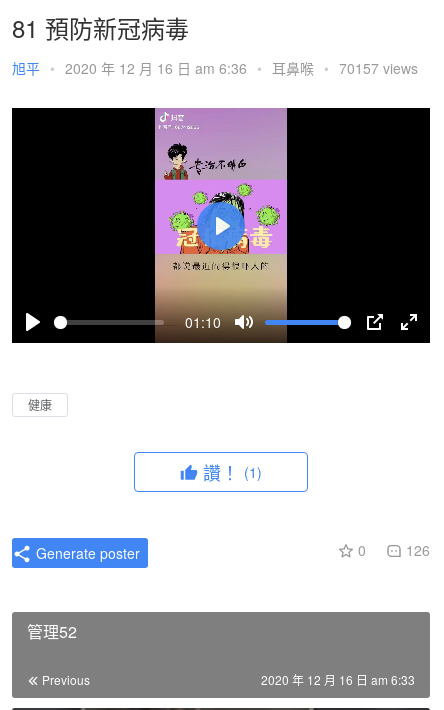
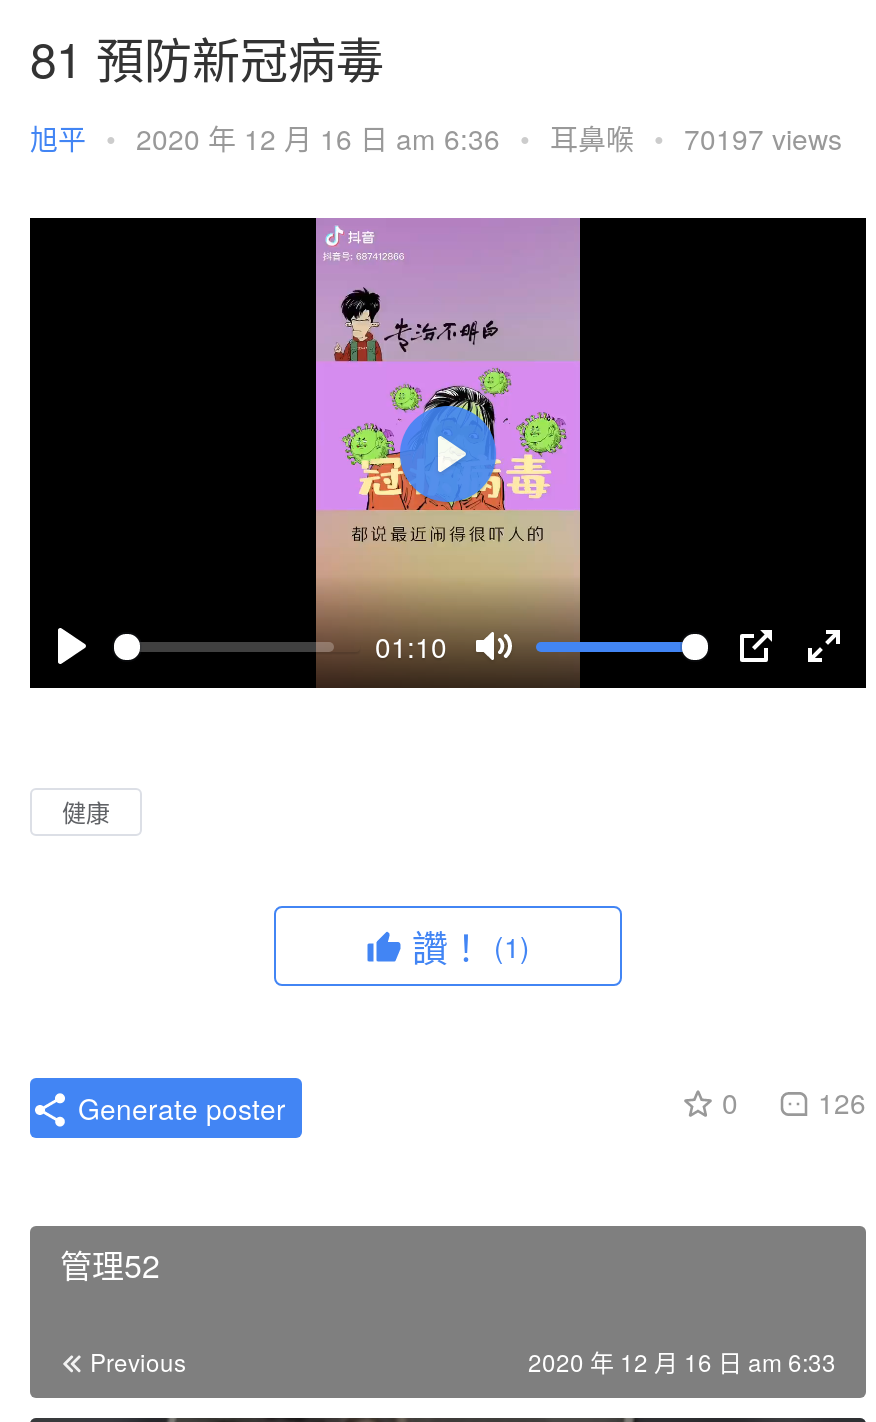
- 旭平 • 2020 年 12 月 16 日 am 6:36 • 耳鼻喉 • 70157 views
+ 旭平 • 2020 年 12 月 16 日 am 6:36 • 耳鼻喉 • 70197 views
